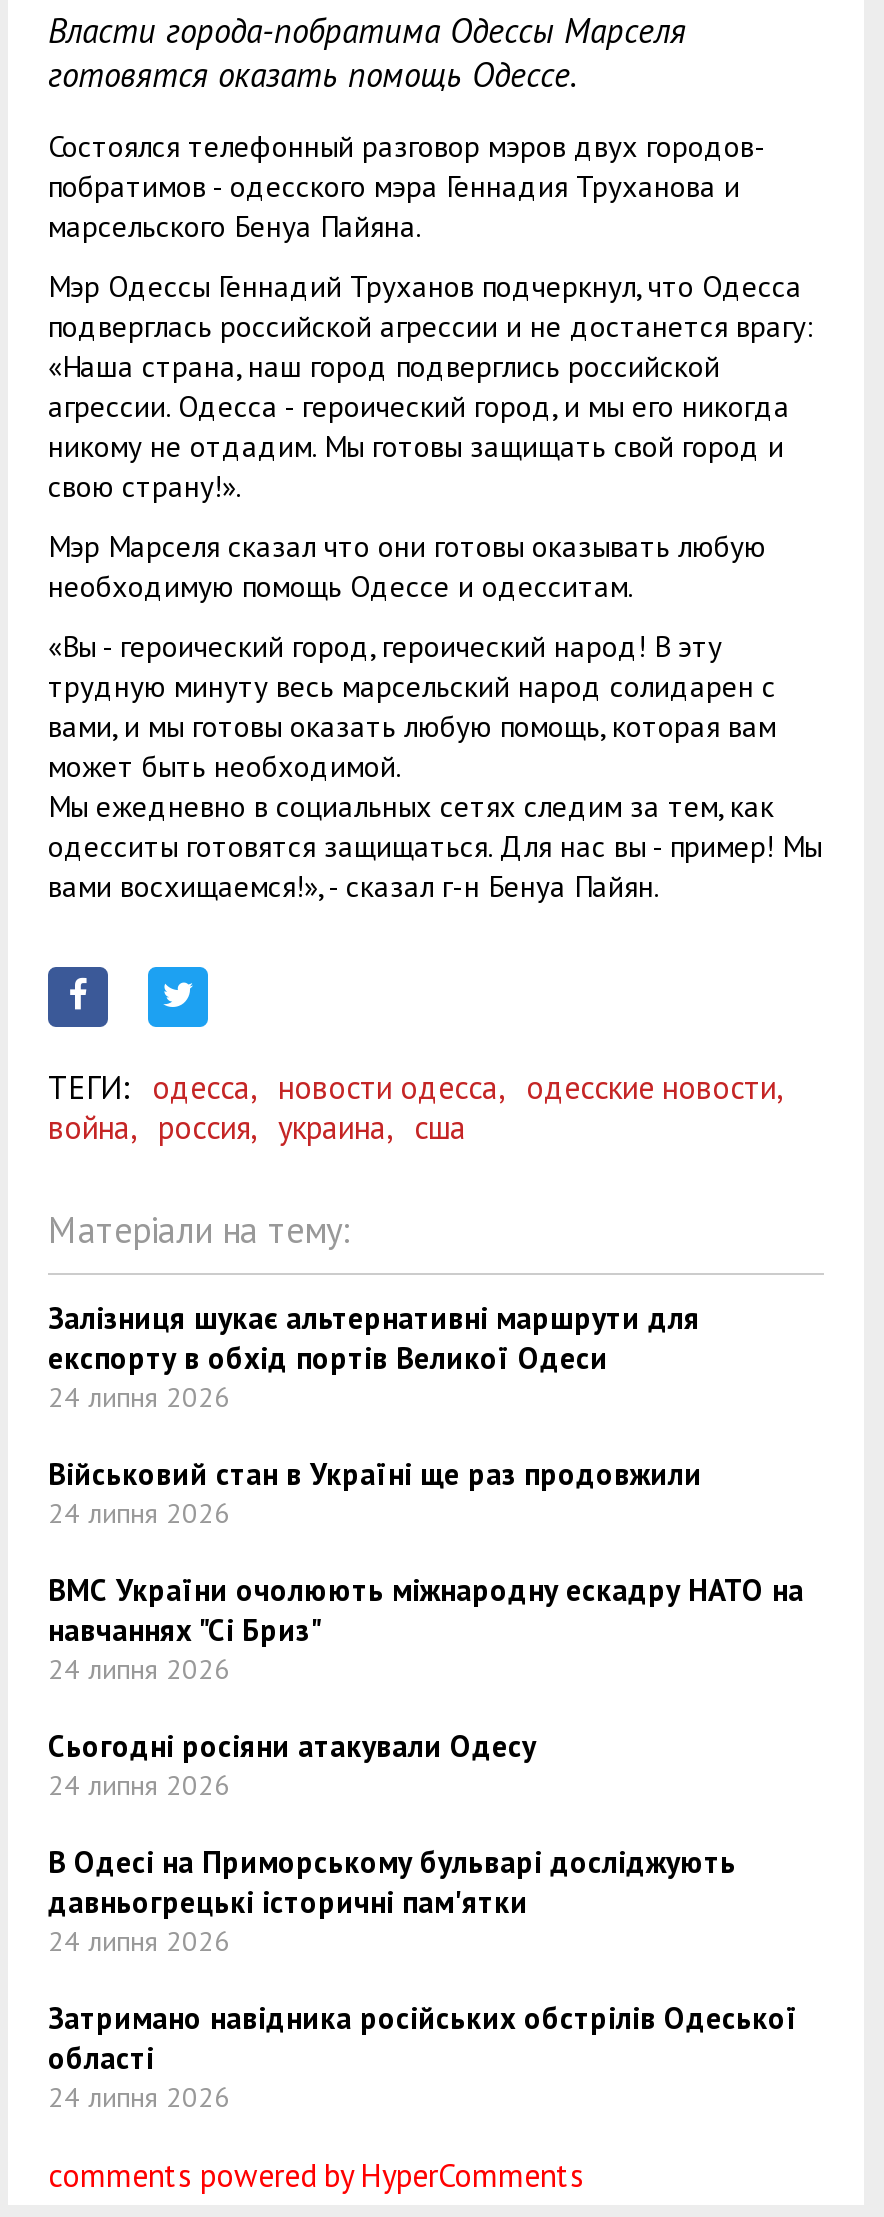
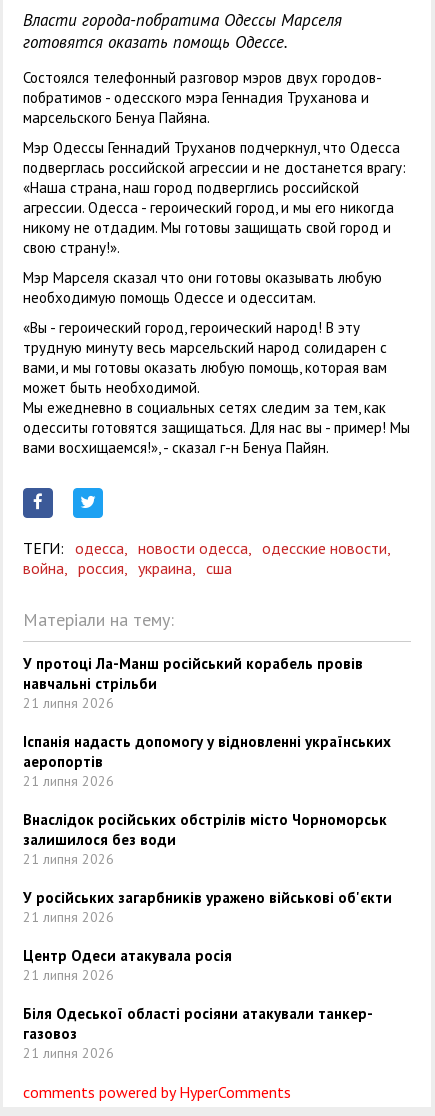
- Залізниця шукає альтернативні маршрути для
- експорту в обхід портів Великої Одеси
- 24 липня 2026
+ У протоці Ла-Манш російський корабель провів
+ навчальні стрільби
+ 21 липня 2026

- Військовий стан в Україні ще раз продовжили
- 24 липня 2026
+ Іспанія надасть допомогу у відновленні українських
+ аеропортів
+ 21 липня 2026

- ВМС України очолюють міжнародну ескадру НАТО на
- навчаннях "Сі Бриз"
- 24 липня 2026
+ Внаслідок російських обстрілів місто Чорноморськ
+ залишилося без води
+ 21 липня 2026

- Сьогодні росіяни атакували Одесу
- 24 липня 2026
+ У російських загарбників уражено військові об'єкти
+ 21 липня 2026

- В Одесі на Приморському бульварі досліджують
- давньогрецькі історичні пам'ятки
- 24 липня 2026
+ Центр Одеси атакувала росія
+ 21 липня 2026

- Затримано навідника російських обстрілів Одеської
- області
- 24 липня 2026
+ Біля Одеської області росіяни атакували танкер-
+ газовоз
+ 21 липня 2026
